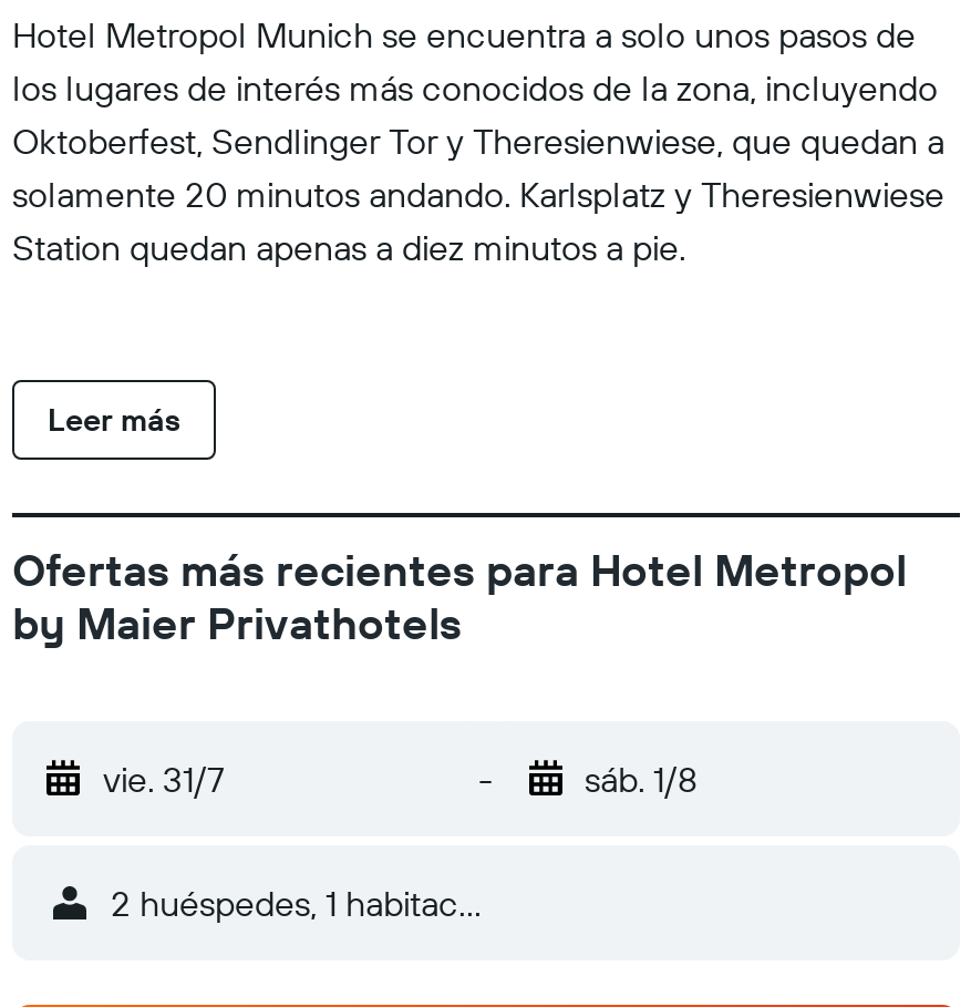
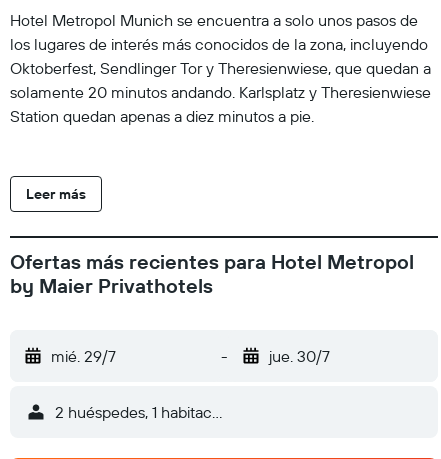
- vie. 31/7
+ mié. 29/7

- sáb. 1/8
+ jue. 30/7
